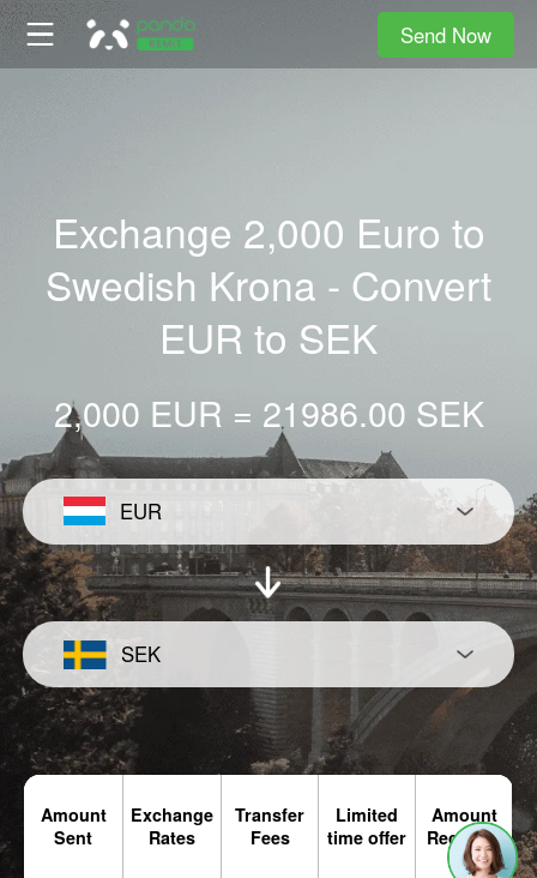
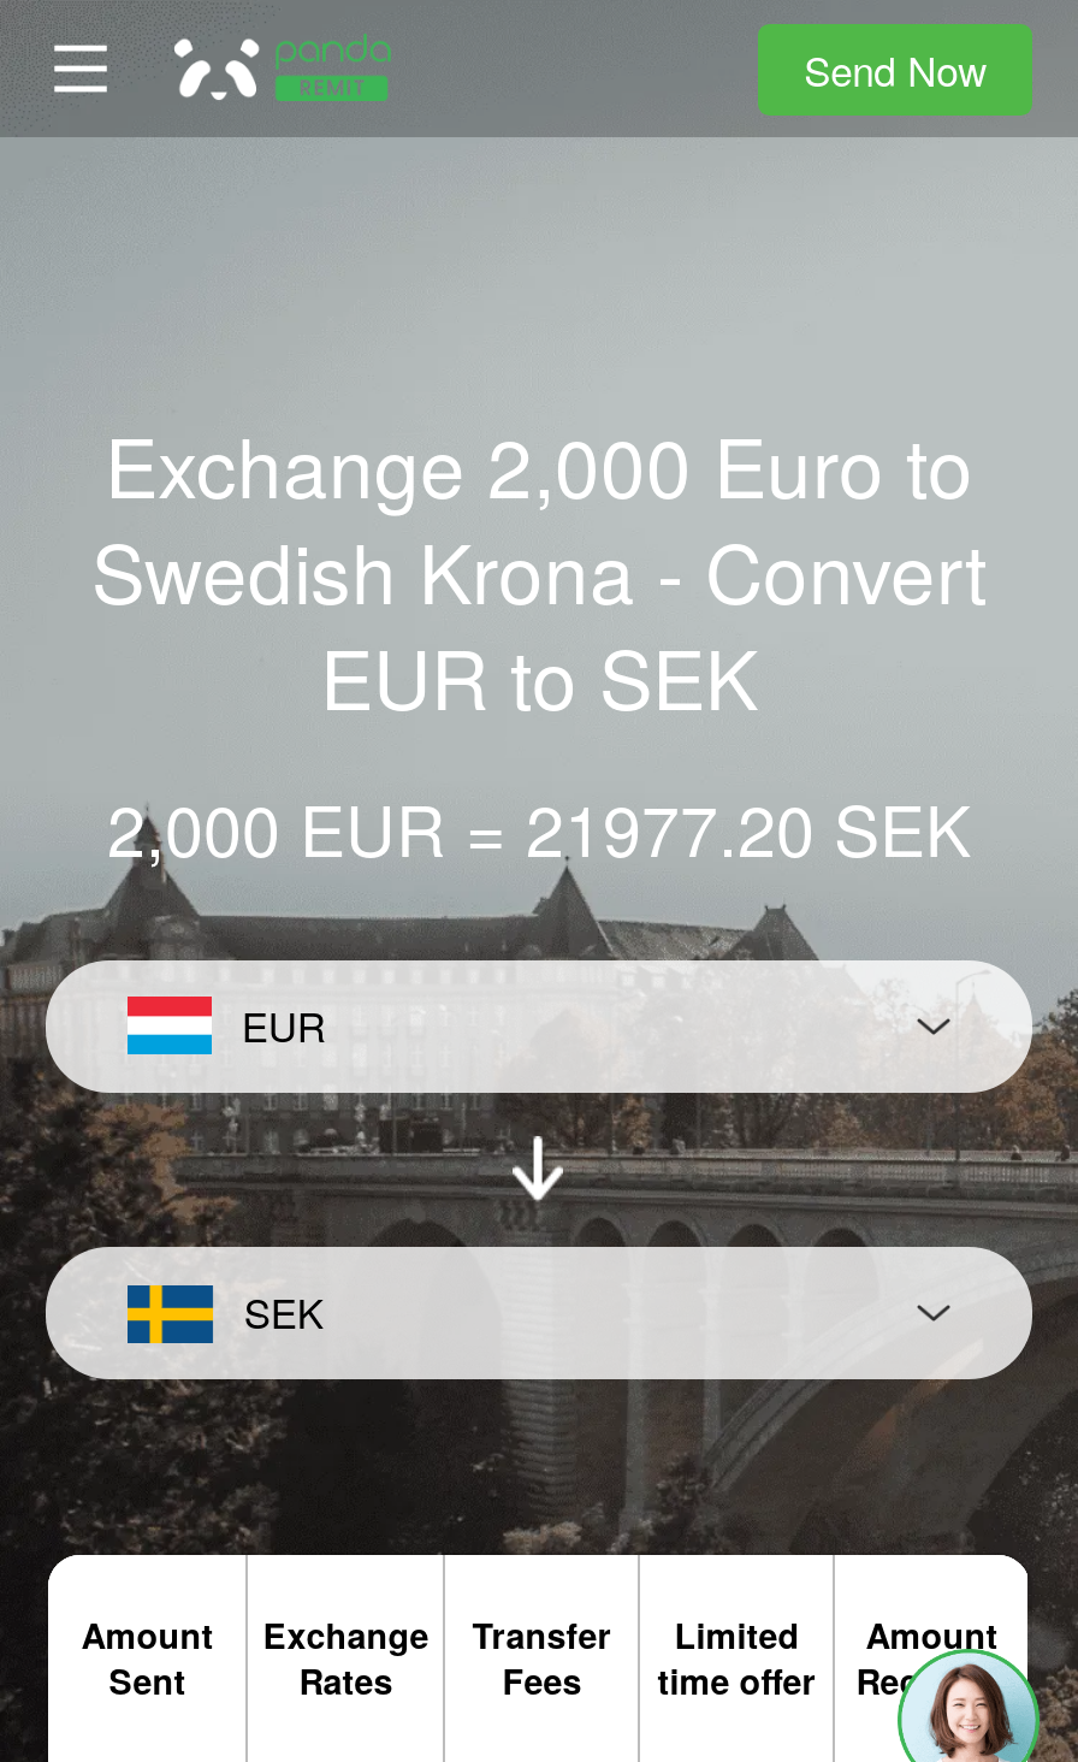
- 2,000 EUR = 21986.00 SEK
+ 2,000 EUR = 21977.20 SEK
